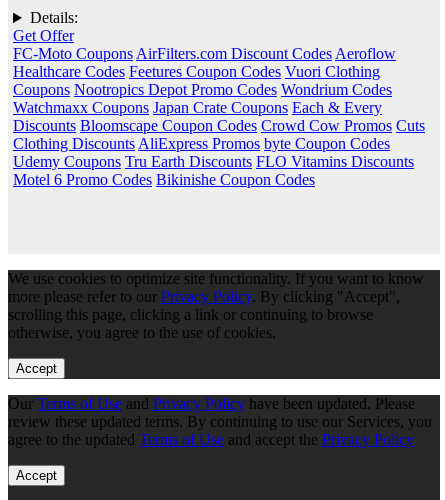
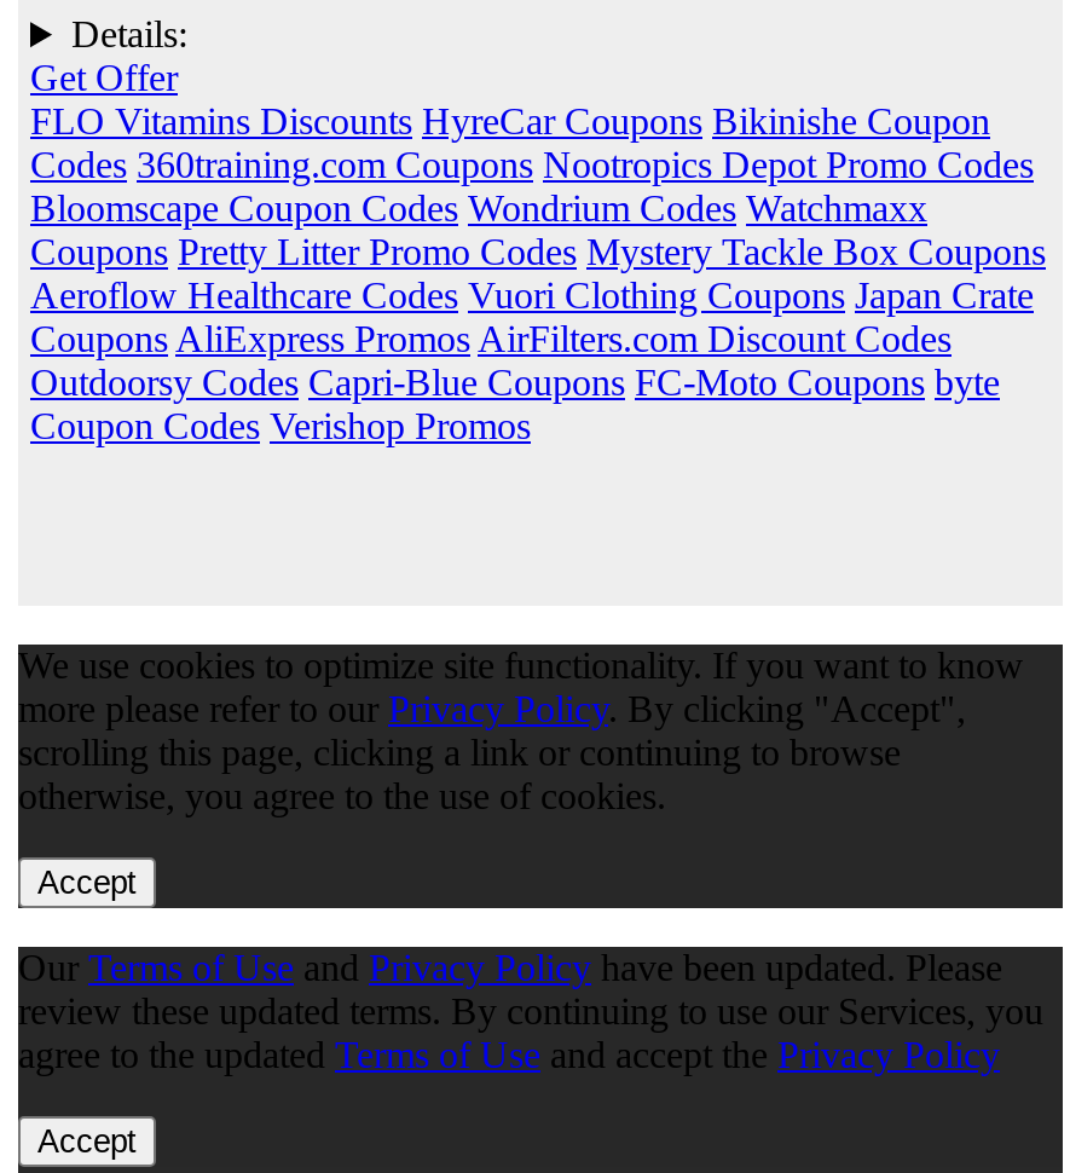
- FC-Moto Coupons AirFilters.com Discount Codes Aeroflow
- Healthcare Codes Feetures Coupon Codes Vuori Clothing
- Coupons Nootropics Depot Promo Codes Wondrium Codes
- Watchmaxx Coupons Japan Crate Coupons Each & Every
- Discounts Bloomscape Coupon Codes Crowd Cow Promos Cuts
- Clothing Discounts AliExpress Promos byte Coupon Codes
- Udemy Coupons Tru Earth Discounts FLO Vitamins Discounts
- Motel 6 Promo Codes Bikinishe Coupon Codes
+ FLO Vitamins Discounts HyreCar Coupons Bikinishe Coupon
+ Codes 360training.com Coupons Nootropics Depot Promo Codes
+ Bloomscape Coupon Codes Wondrium Codes Watchmaxx
+ Coupons Pretty Litter Promo Codes Mystery Tackle Box Coupons
+ Aeroflow Healthcare Codes Vuori Clothing Coupons Japan Crate
+ Coupons AliExpress Promos AirFilters.com Discount Codes
+ Outdoorsy Codes Capri-Blue Coupons FC-Moto Coupons byte
+ Coupon Codes Verishop Promos
